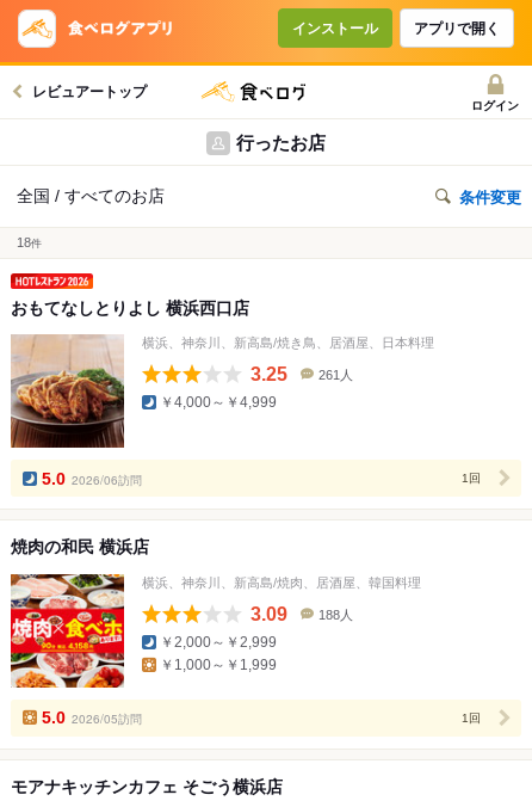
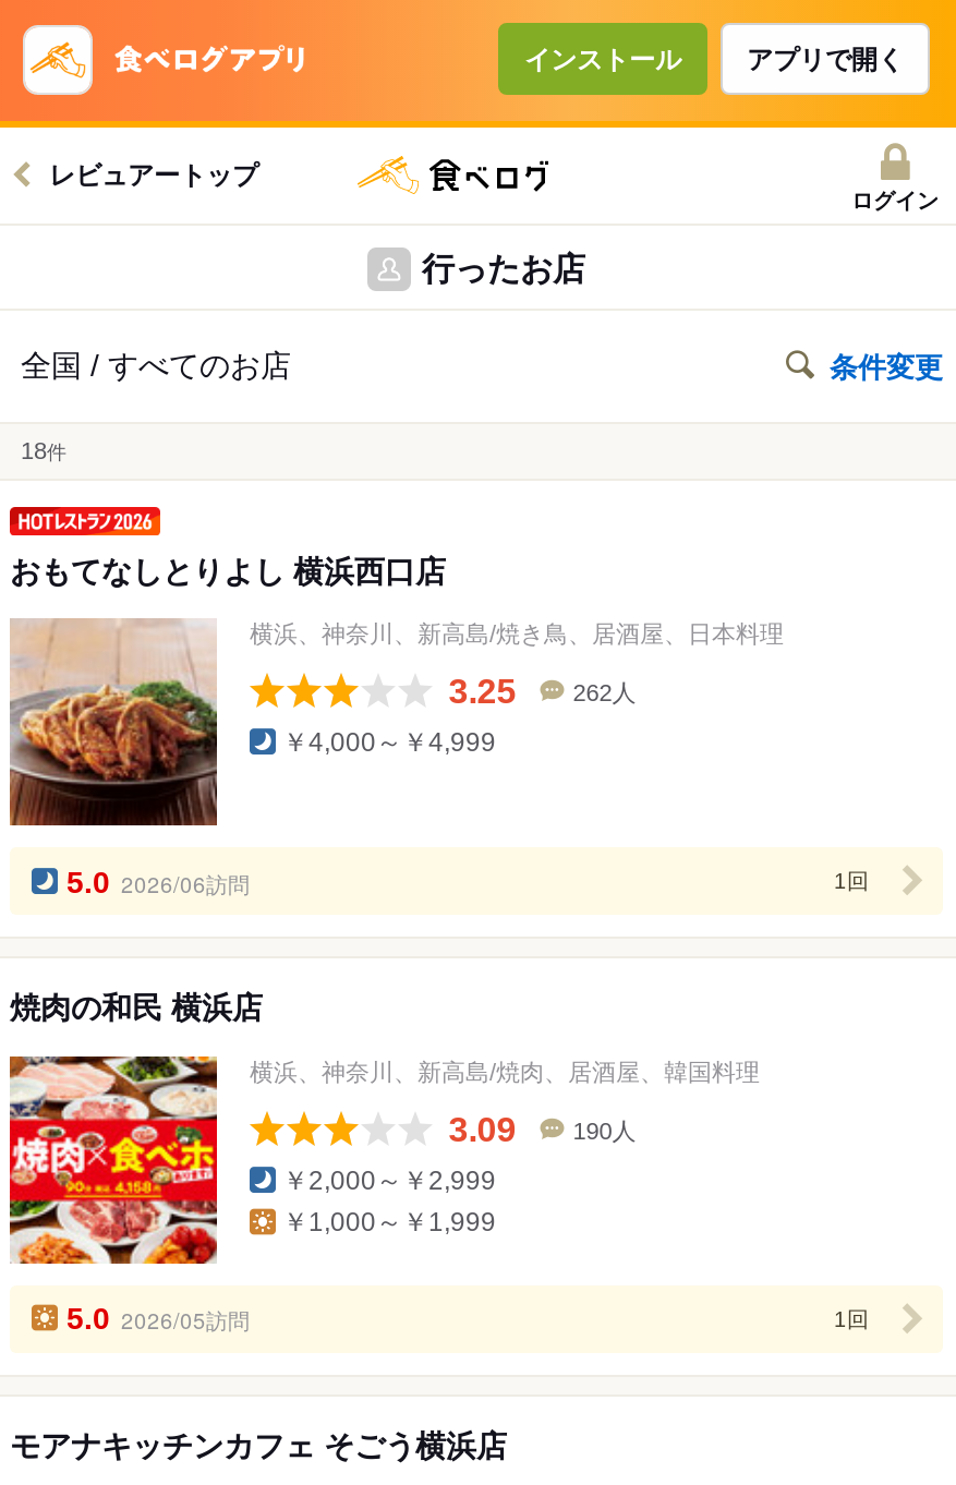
- 261人
+ 262人

- 188人
+ 190人
